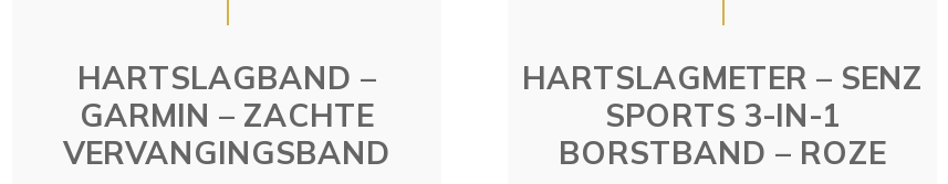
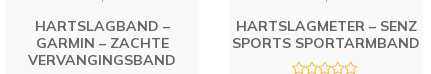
- SPORTS 3-IN-1
- BORSTBAND – ROZE
+ SPORTS SPORTARMBAND
